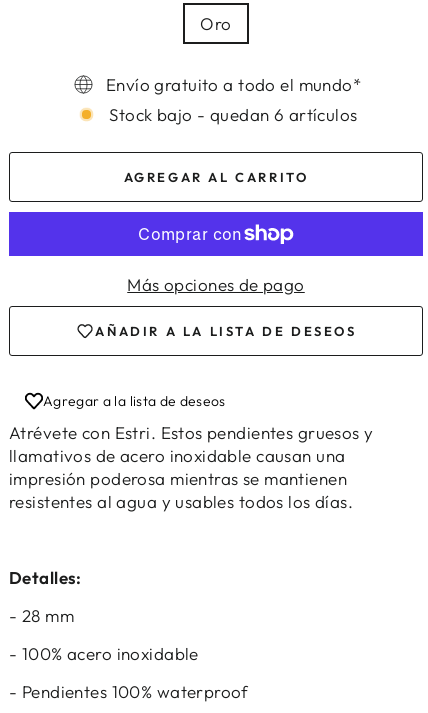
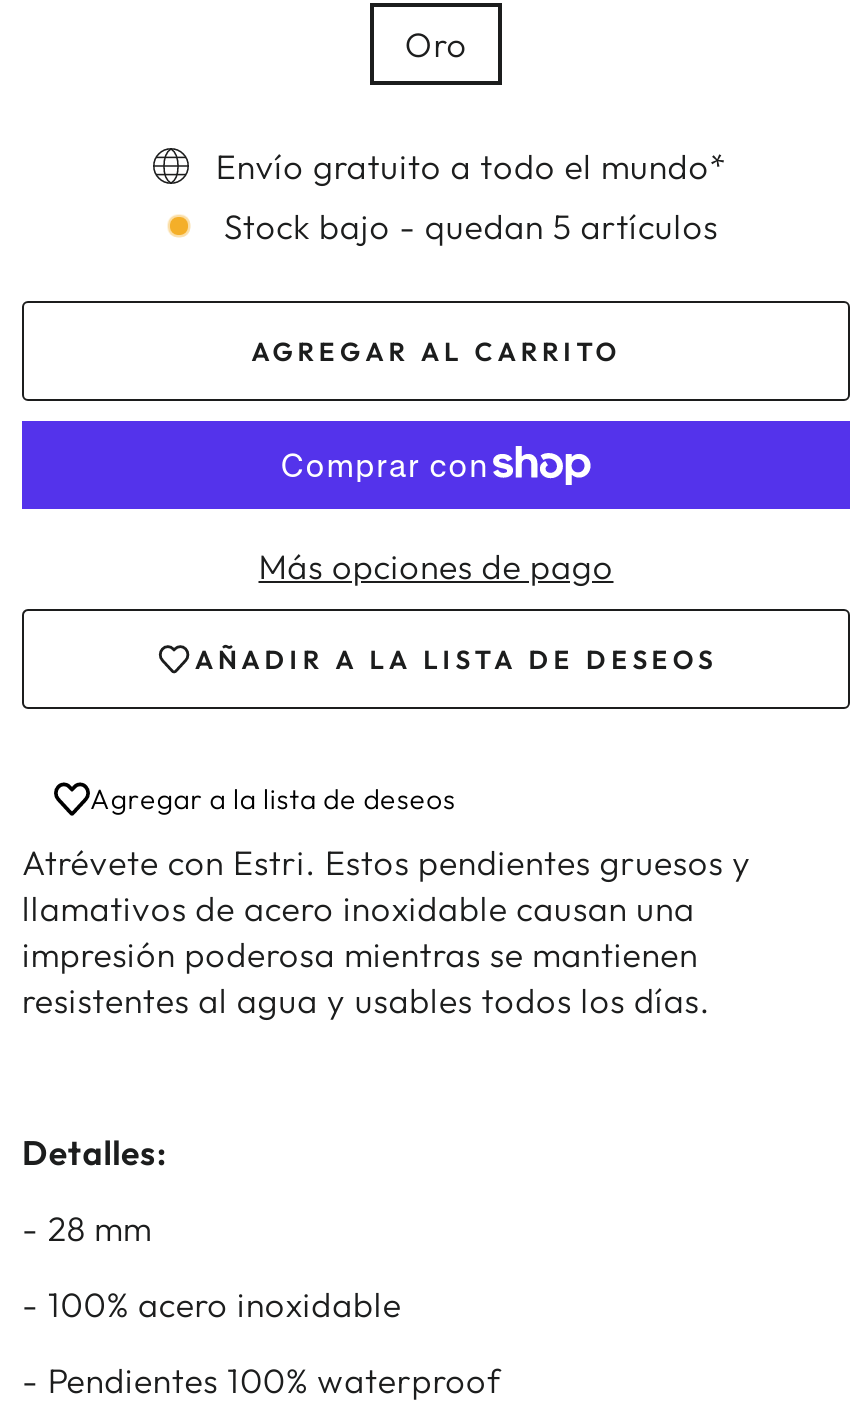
- Stock bajo - quedan 6 artículos
+ Stock bajo - quedan 5 artículos
